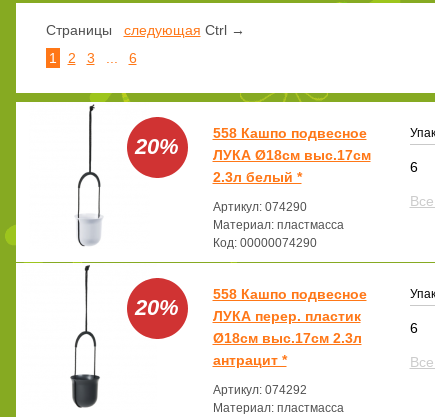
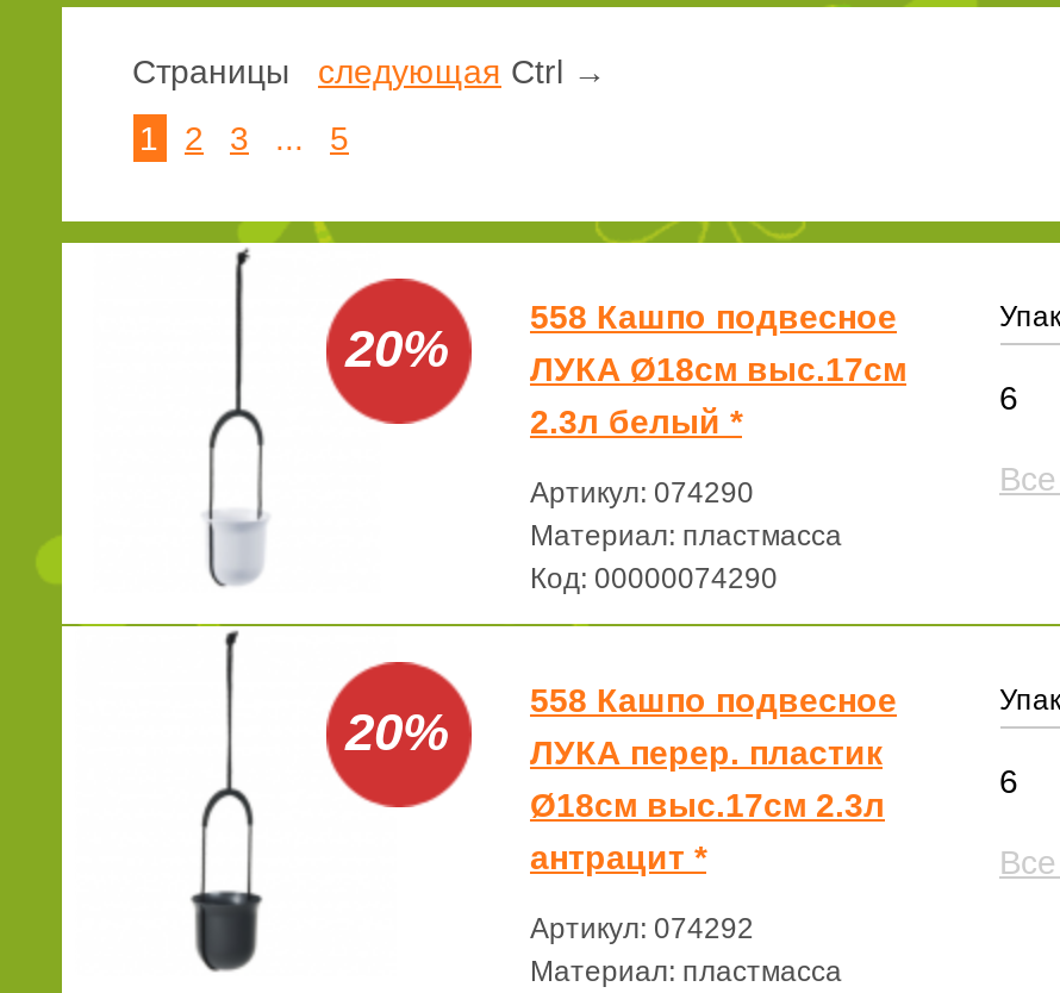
- 6
+ 5
